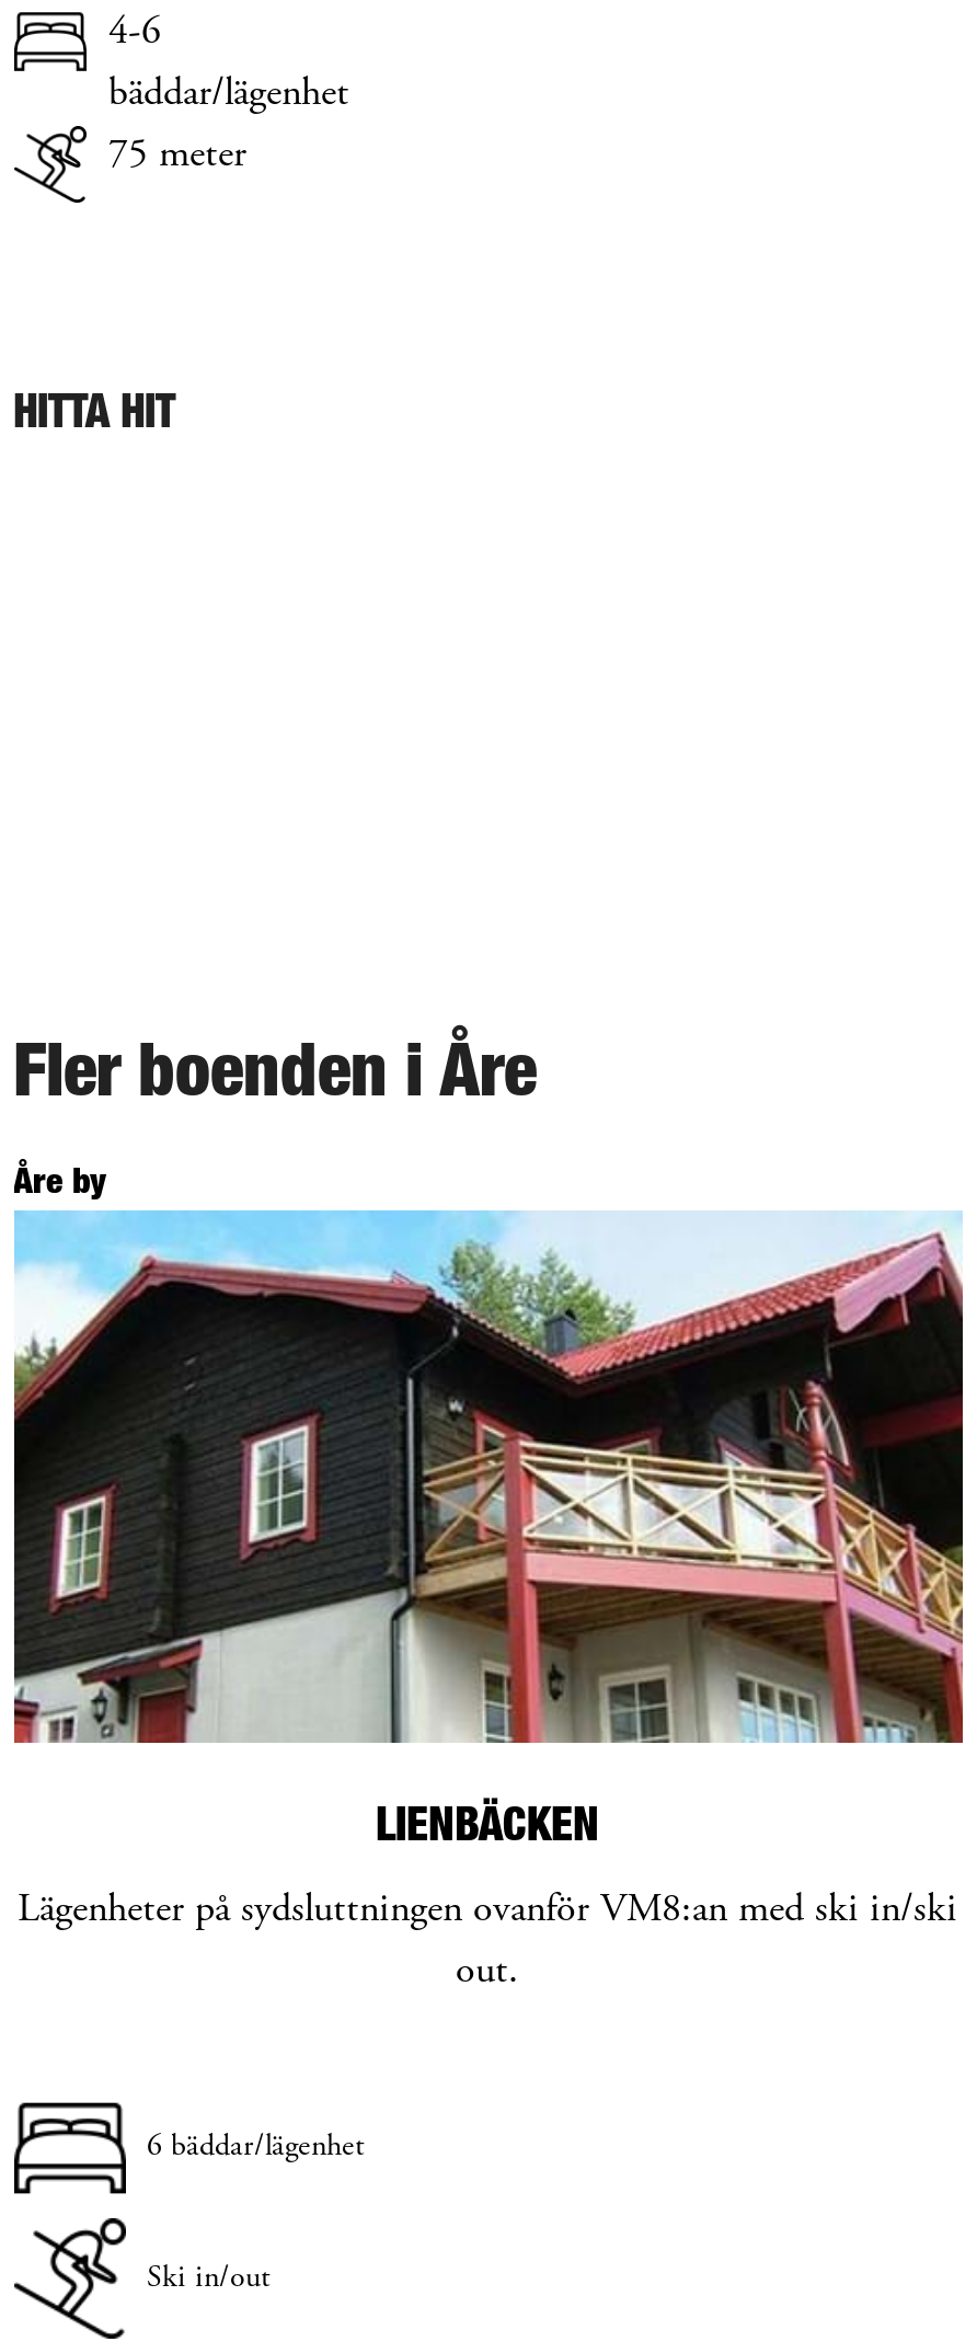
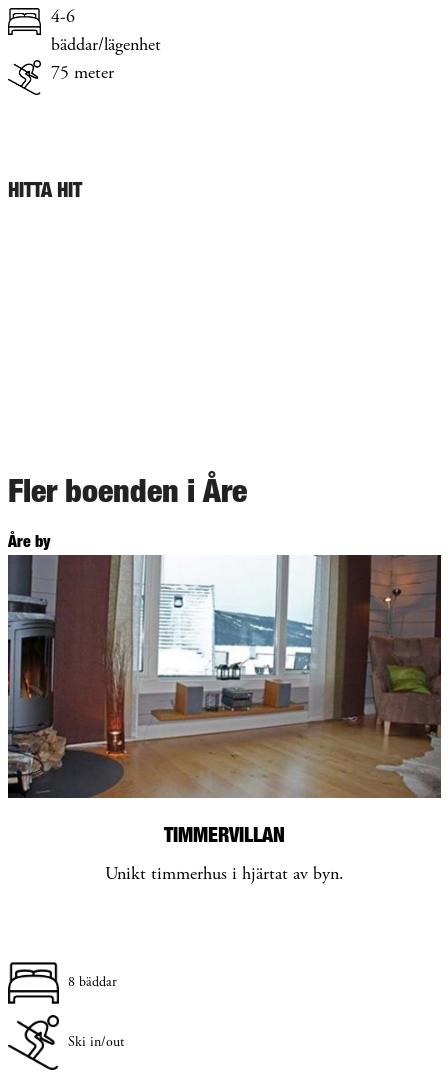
- [image]
- LIENBÄCKEN
- Lägenheter på sydsluttningen ovanför VM8:an med ski in/ski
- out.
+ [image]
+ TIMMERVILLAN
+ Unikt timmerhus i hjärtat av byn.

- 6 bäddar/lägenhet
+ 8 bäddar
